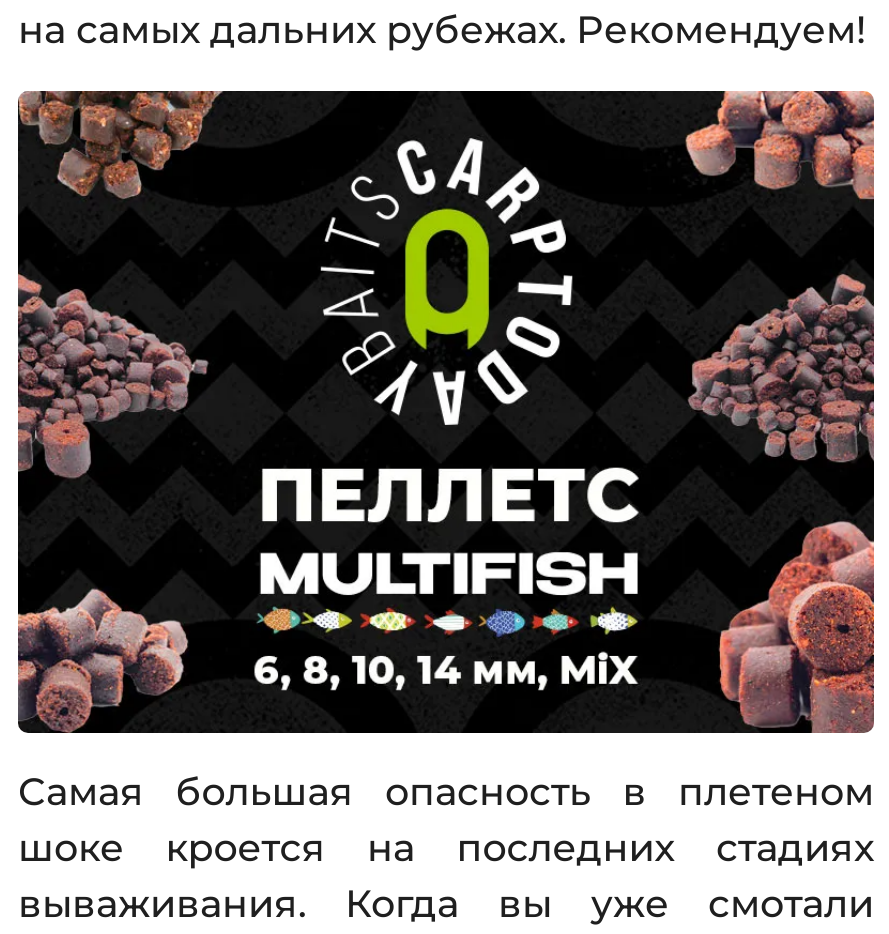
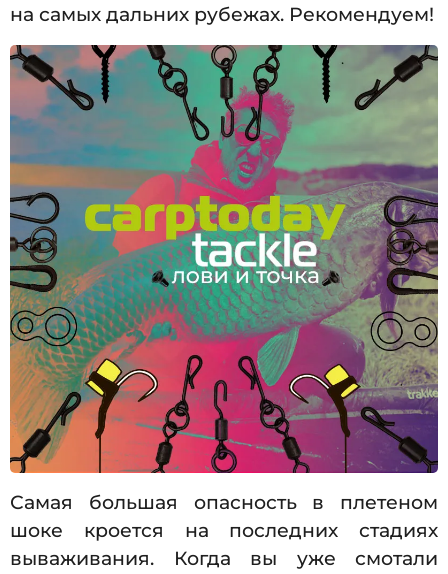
- [image]
+ [image]
